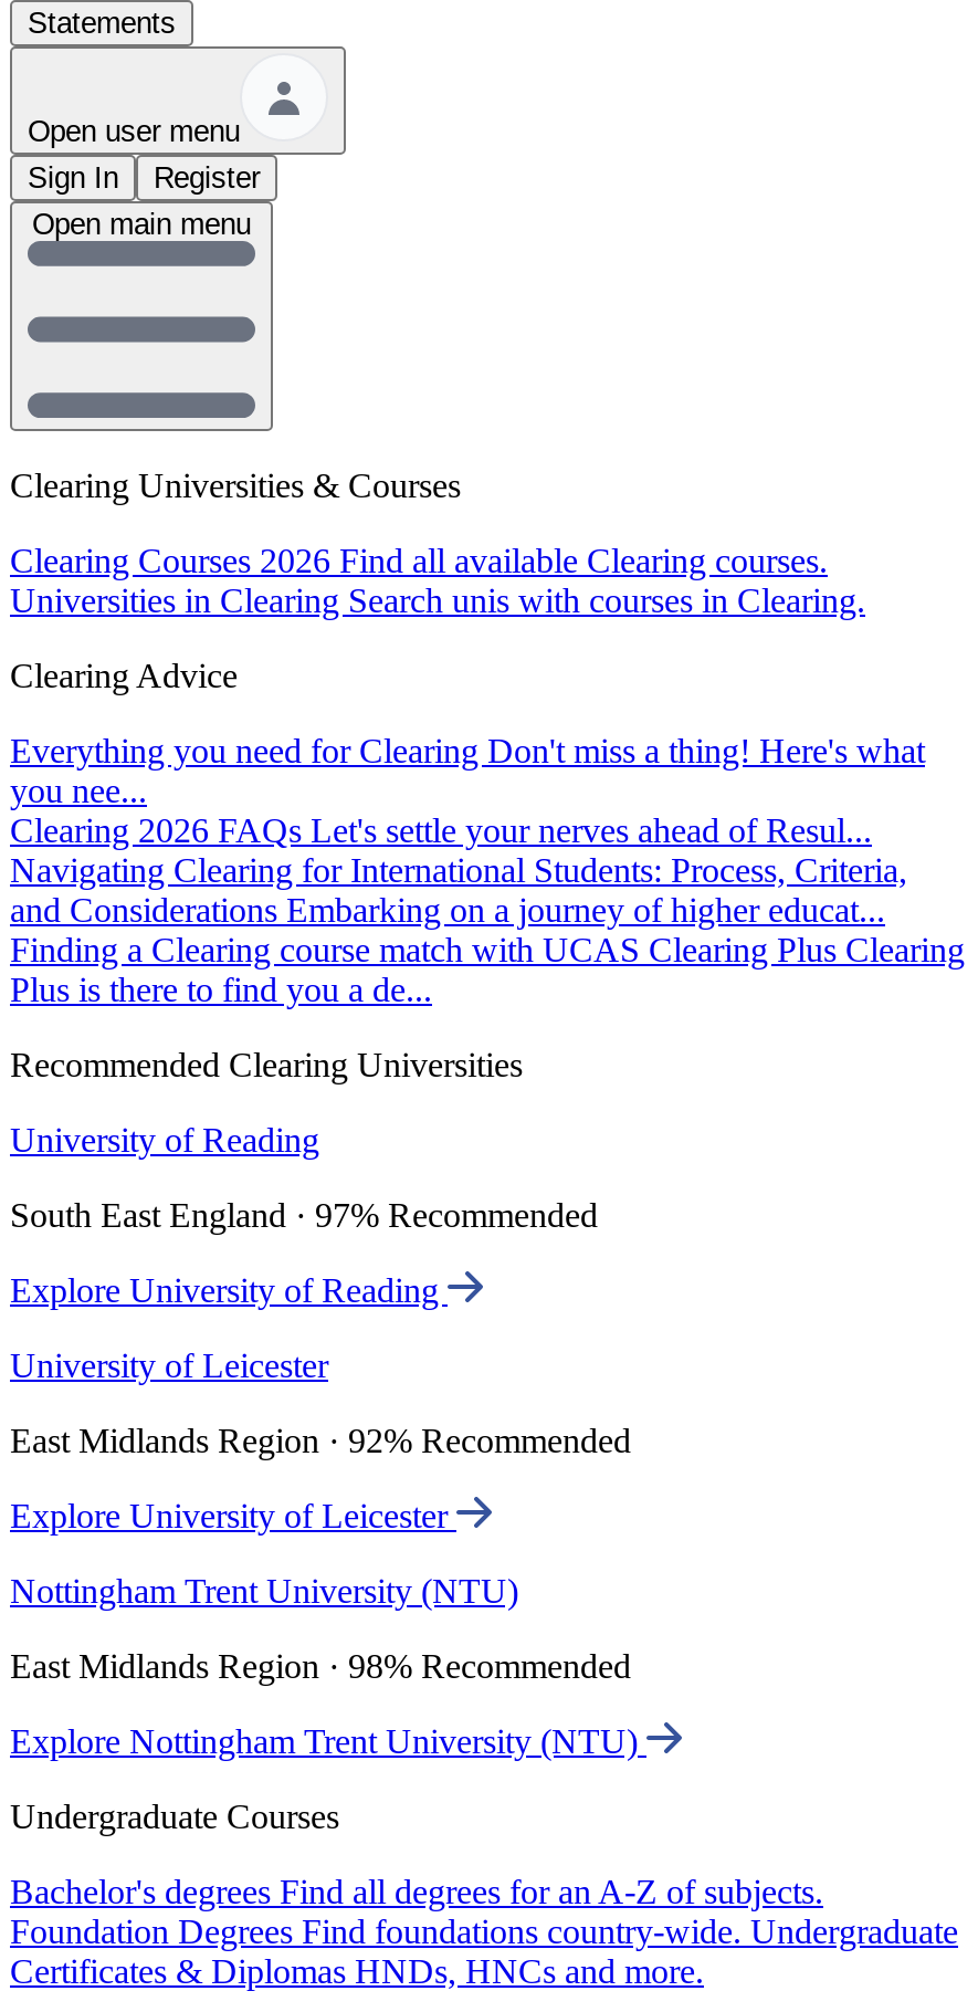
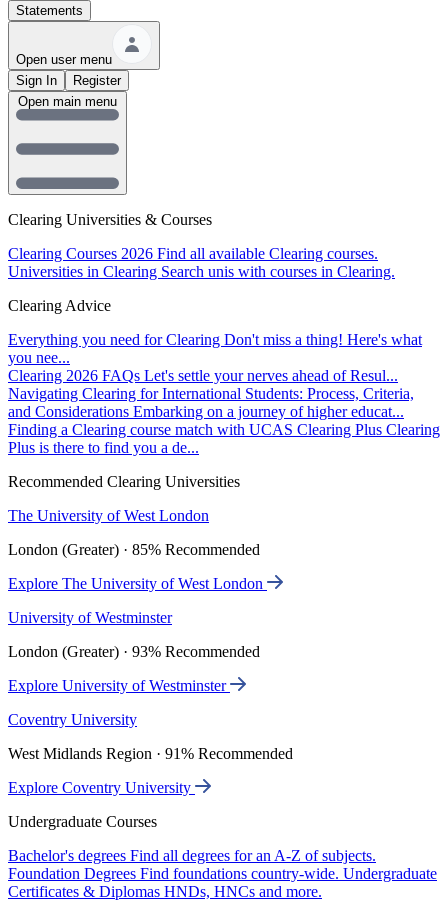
- University of Reading
+ The University of West London

- South East England · 97% Recommended
+ London (Greater) · 85% Recommended

- Explore University of Reading
+ Explore The University of West London

- University of Leicester
+ University of Westminster

- East Midlands Region · 92% Recommended
+ London (Greater) · 93% Recommended

- Explore University of Leicester
+ Explore University of Westminster

- Nottingham Trent University (NTU)
+ Coventry University

- East Midlands Region · 98% Recommended
+ West Midlands Region · 91% Recommended

- Explore Nottingham Trent University (NTU)
+ Explore Coventry University
